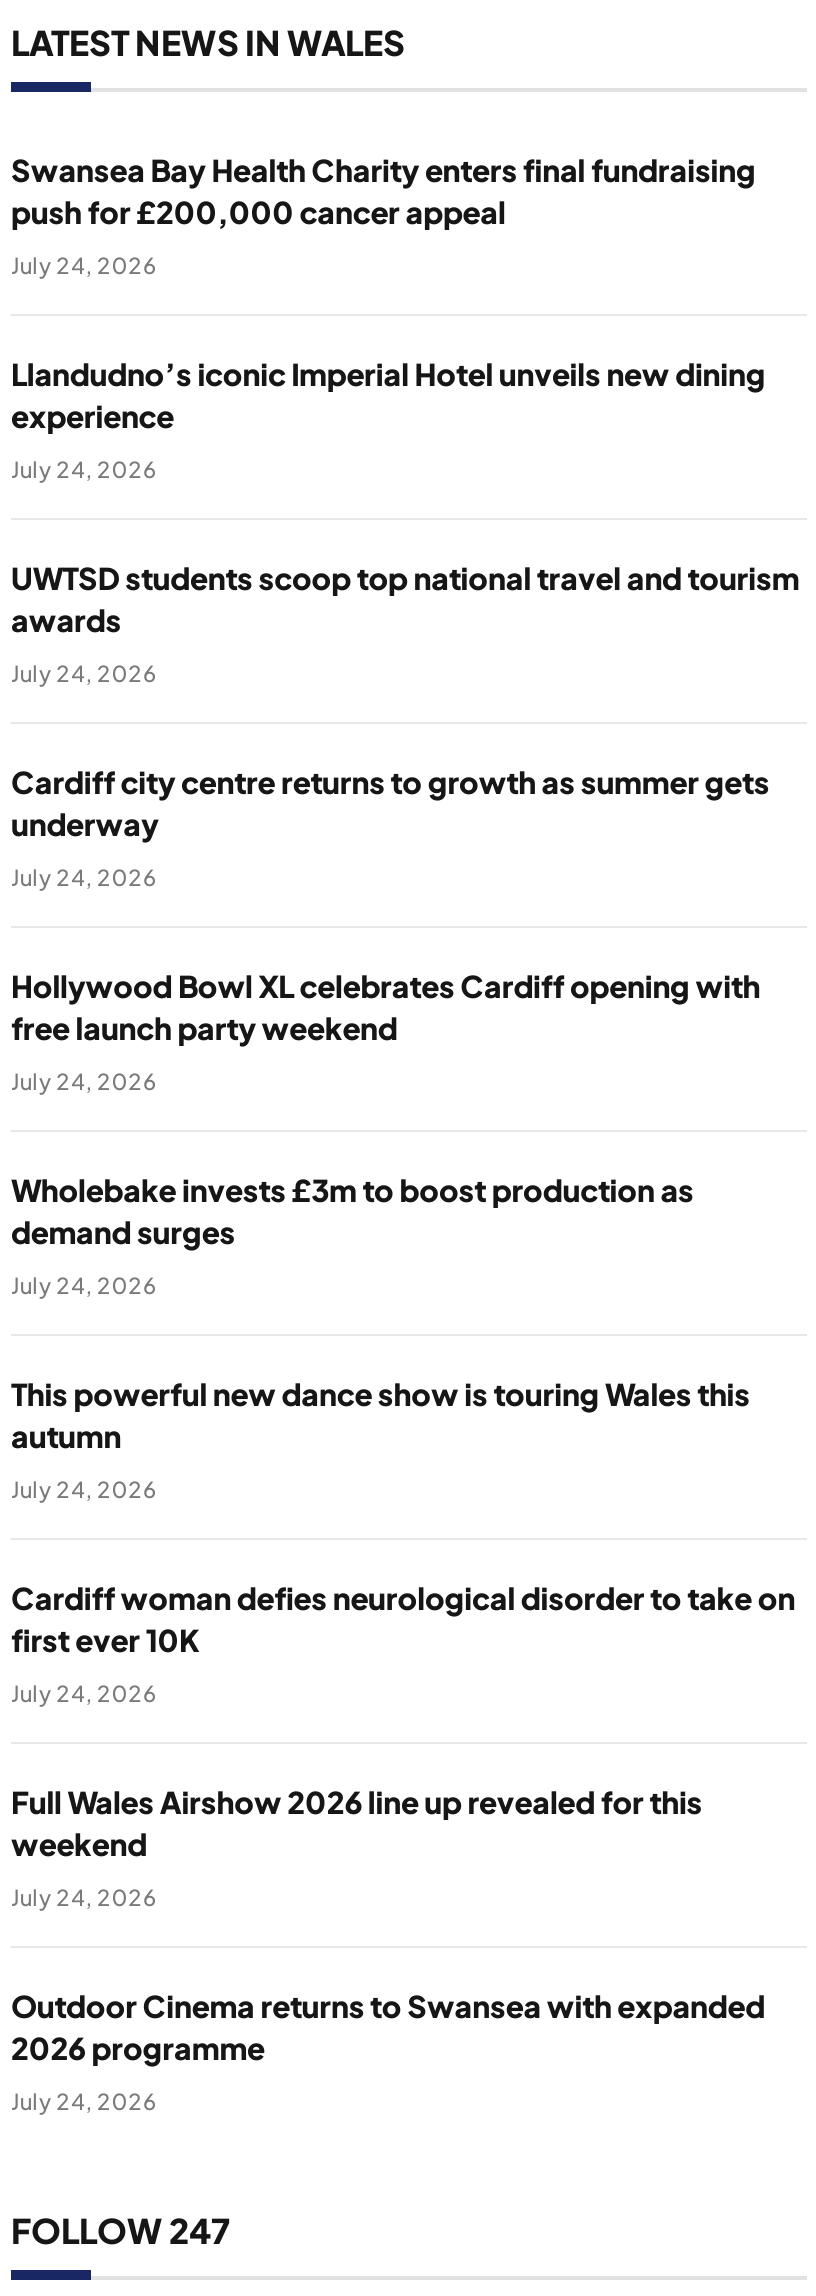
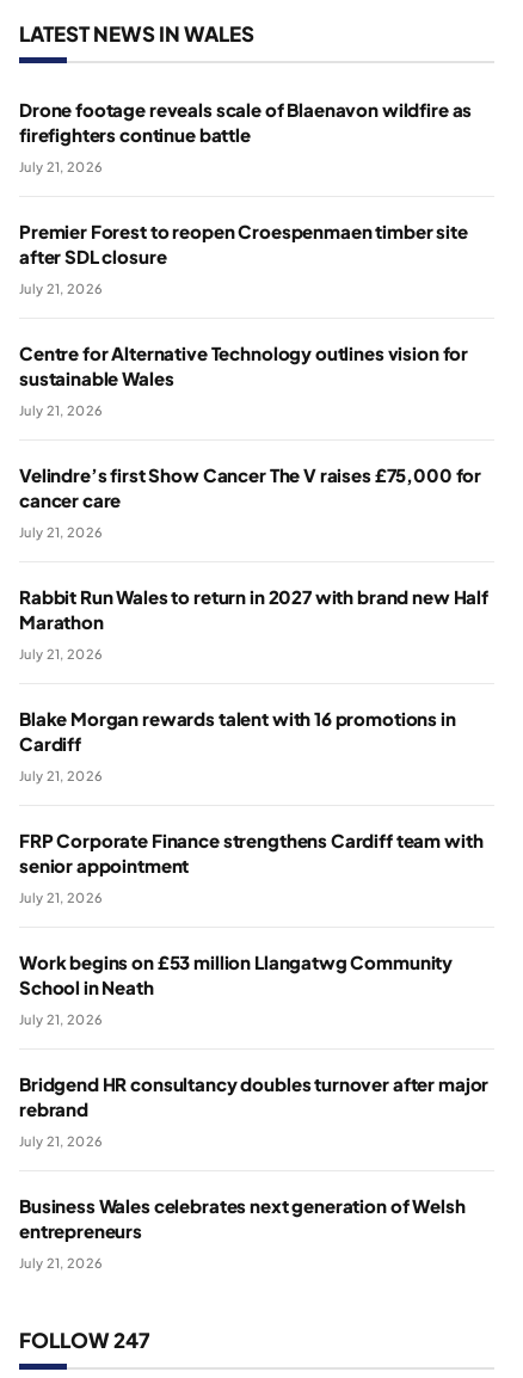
- Swansea Bay Health Charity enters final fundraising
- push for £200,000 cancer appeal
+ Drone footage reveals scale of Blaenavon wildfire as
+ firefighters continue battle

- July 24, 2026
+ July 21, 2026

- Llandudno’s iconic Imperial Hotel unveils new dining
- experience
+ Premier Forest to reopen Croespenmaen timber site
+ after SDL closure

- July 24, 2026
+ July 21, 2026

- UWTSD students scoop top national travel and tourism
- awards
+ Centre for Alternative Technology outlines vision for
+ sustainable Wales

- July 24, 2026
+ July 21, 2026

- Cardiff city centre returns to growth as summer gets
- underway
+ Velindre’s first Show Cancer The V raises £75,000 for
+ cancer care

- July 24, 2026
+ July 21, 2026

- Hollywood Bowl XL celebrates Cardiff opening with
- free launch party weekend
+ Rabbit Run Wales to return in 2027 with brand new Half
+ Marathon

- July 24, 2026
+ July 21, 2026

- Wholebake invests £3m to boost production as
- demand surges
+ Blake Morgan rewards talent with 16 promotions in
+ Cardiff

- July 24, 2026
+ July 21, 2026

- This powerful new dance show is touring Wales this
- autumn
+ FRP Corporate Finance strengthens Cardiff team with
+ senior appointment

- July 24, 2026
+ July 21, 2026

- Cardiff woman defies neurological disorder to take on
- first ever 10K
+ Work begins on £53 million Llangatwg Community
+ School in Neath

- July 24, 2026
+ July 21, 2026

- Full Wales Airshow 2026 line up revealed for this
- weekend
+ Bridgend HR consultancy doubles turnover after major
+ rebrand

- July 24, 2026
+ July 21, 2026

- Outdoor Cinema returns to Swansea with expanded
- 2026 programme
+ Business Wales celebrates next generation of Welsh
+ entrepreneurs

- July 24, 2026
+ July 21, 2026
